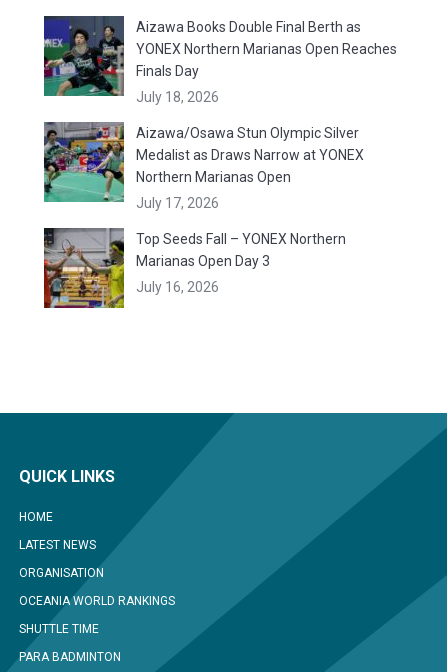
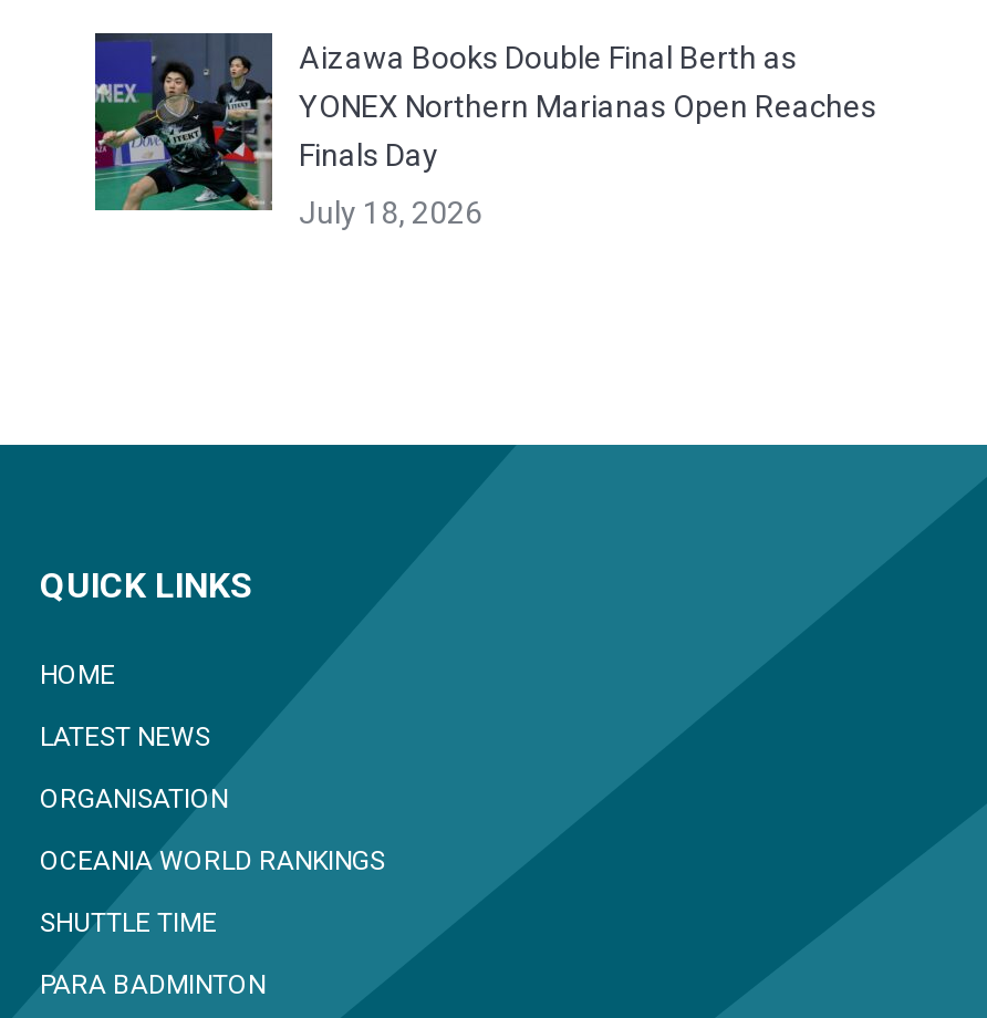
- [image]
- Aizawa/Osawa Stun Olympic Silver
- Medalist as Draws Narrow at YONEX
- Northern Marianas Open
- July 17, 2026
- Top Seeds Fall – YONEX Northern
- Marianas Open Day 3
- July 16, 2026

- [image]
